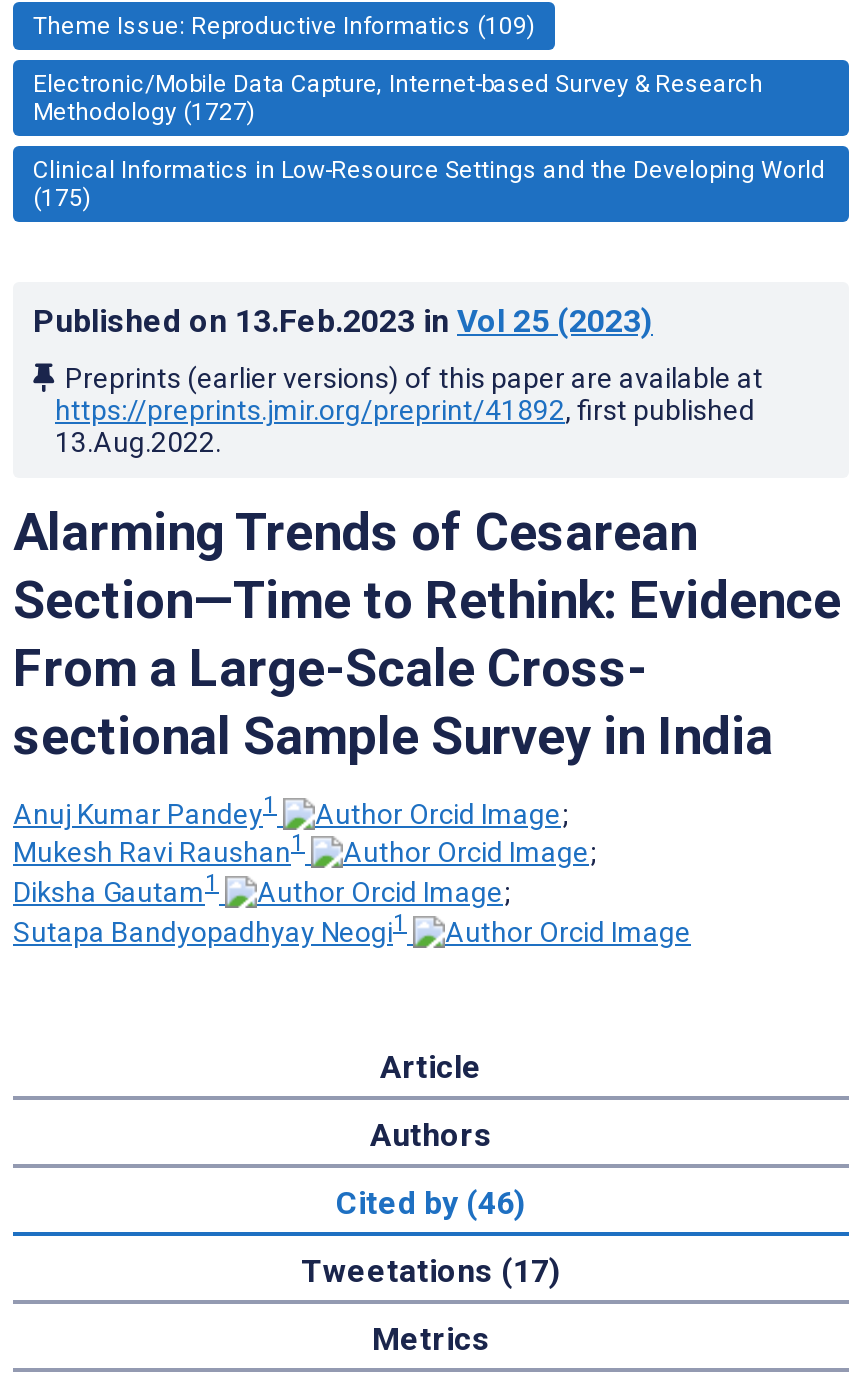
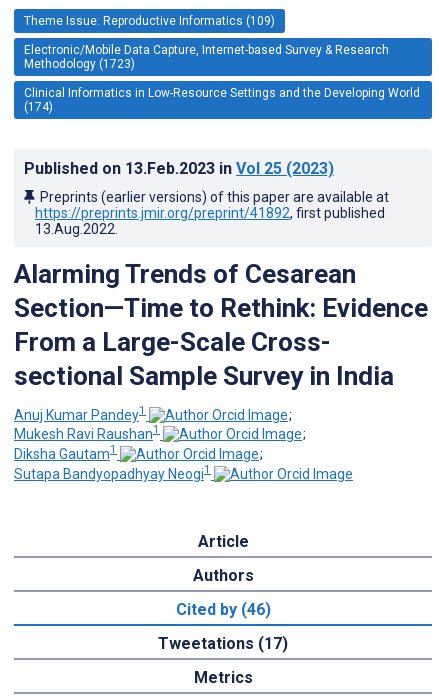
- Methodology (1727)
+ Methodology (1723)

- (175)
+ (174)
